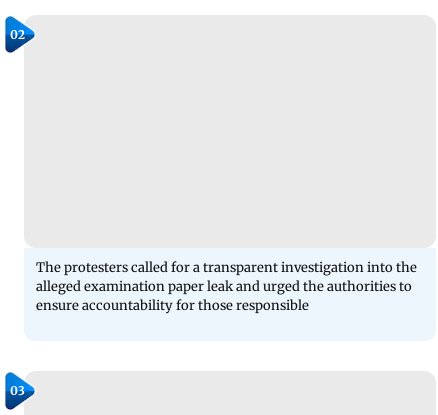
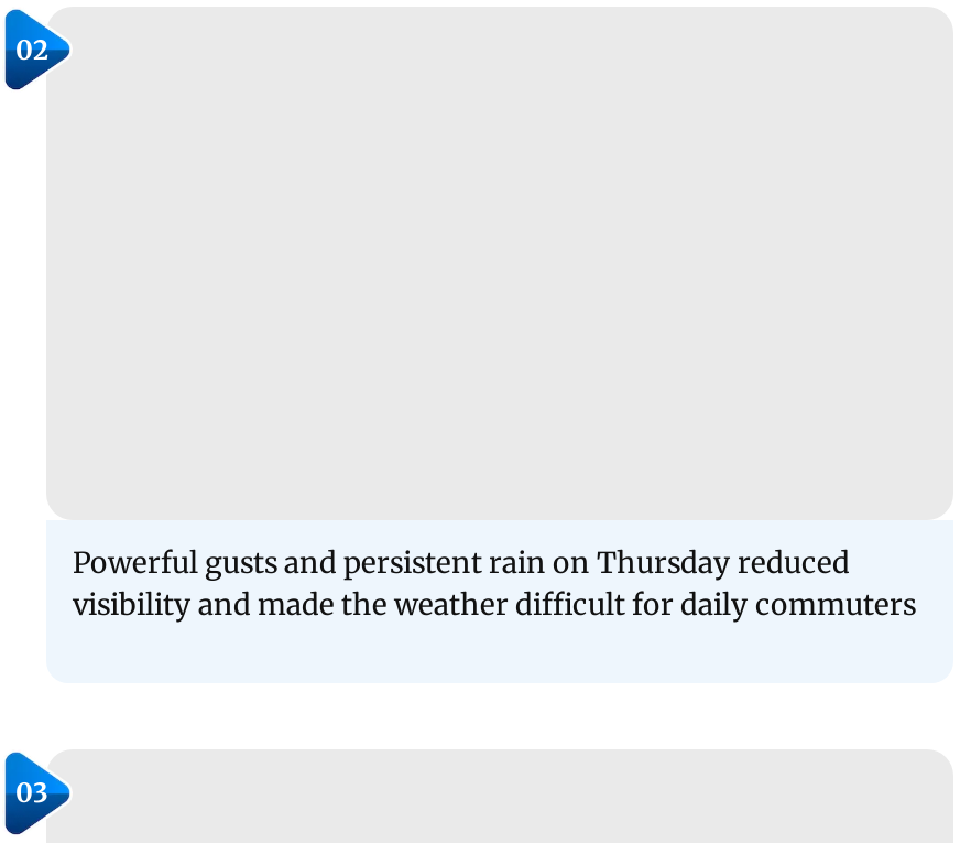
- The protesters called for a transparent investigation into the
- alleged examination paper leak and urged the authorities to
- ensure accountability for those responsible
+ Powerful gusts and persistent rain on Thursday reduced
+ visibility and made the weather difficult for daily commuters
